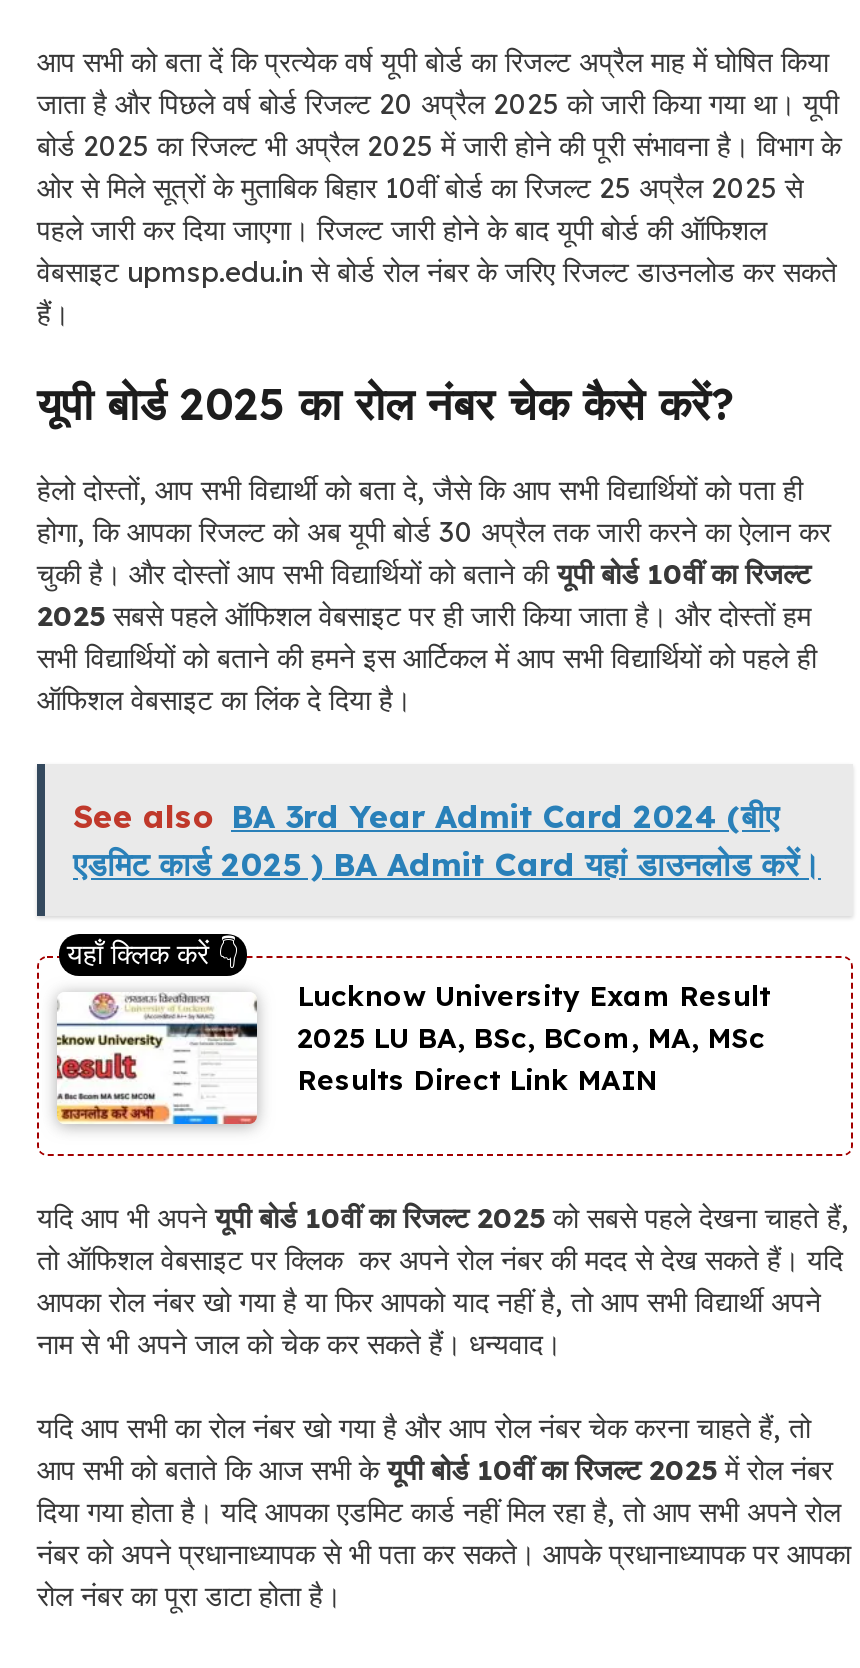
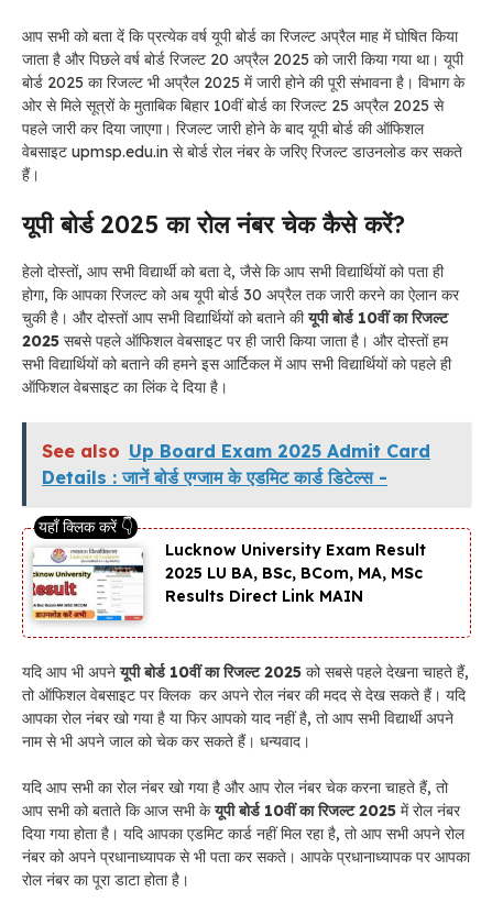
- See also BA 3rd Year Admit Card 2024 (बीए
- एडमिट कार्ड 2025 ) BA Admit Card यहां डाउनलोड करें।
+ See also Up Board Exam 2025 Admit Card
+ Details : जानें बोर्ड एग्जाम के एडमिट कार्ड डिटेल्स -
